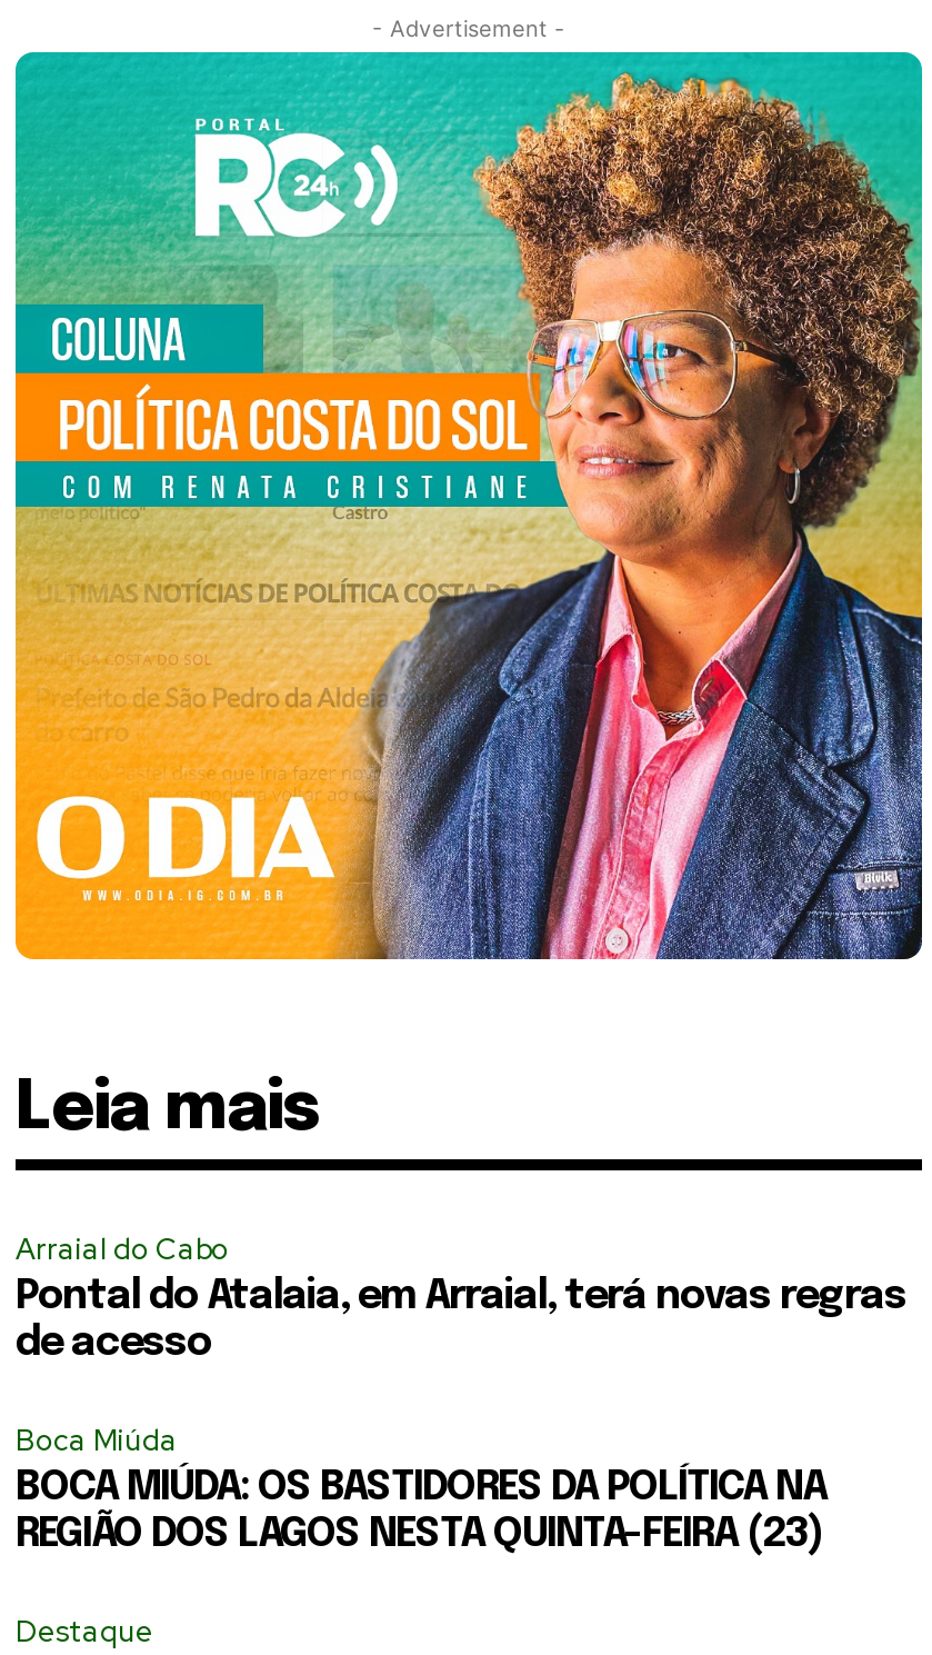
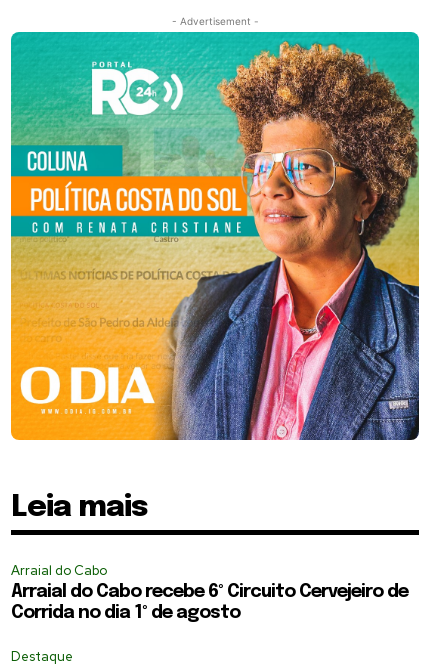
- Pontal do Atalaia, em Arraial, terá novas regras
- de acesso
- Boca Miúda
- BOCA MIÚDA: OS BASTIDORES DA POLÍTICA NA
- REGIÃO DOS LAGOS NESTA QUINTA-FEIRA (23)
+ Arraial do Cabo recebe 6º Circuito Cervejeiro de
+ Corrida no dia 1º de agosto
